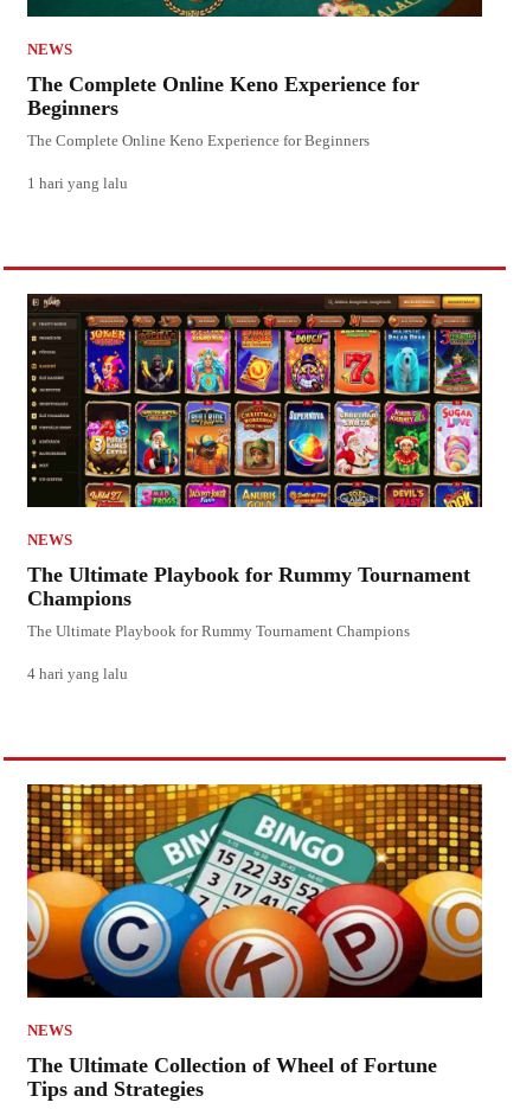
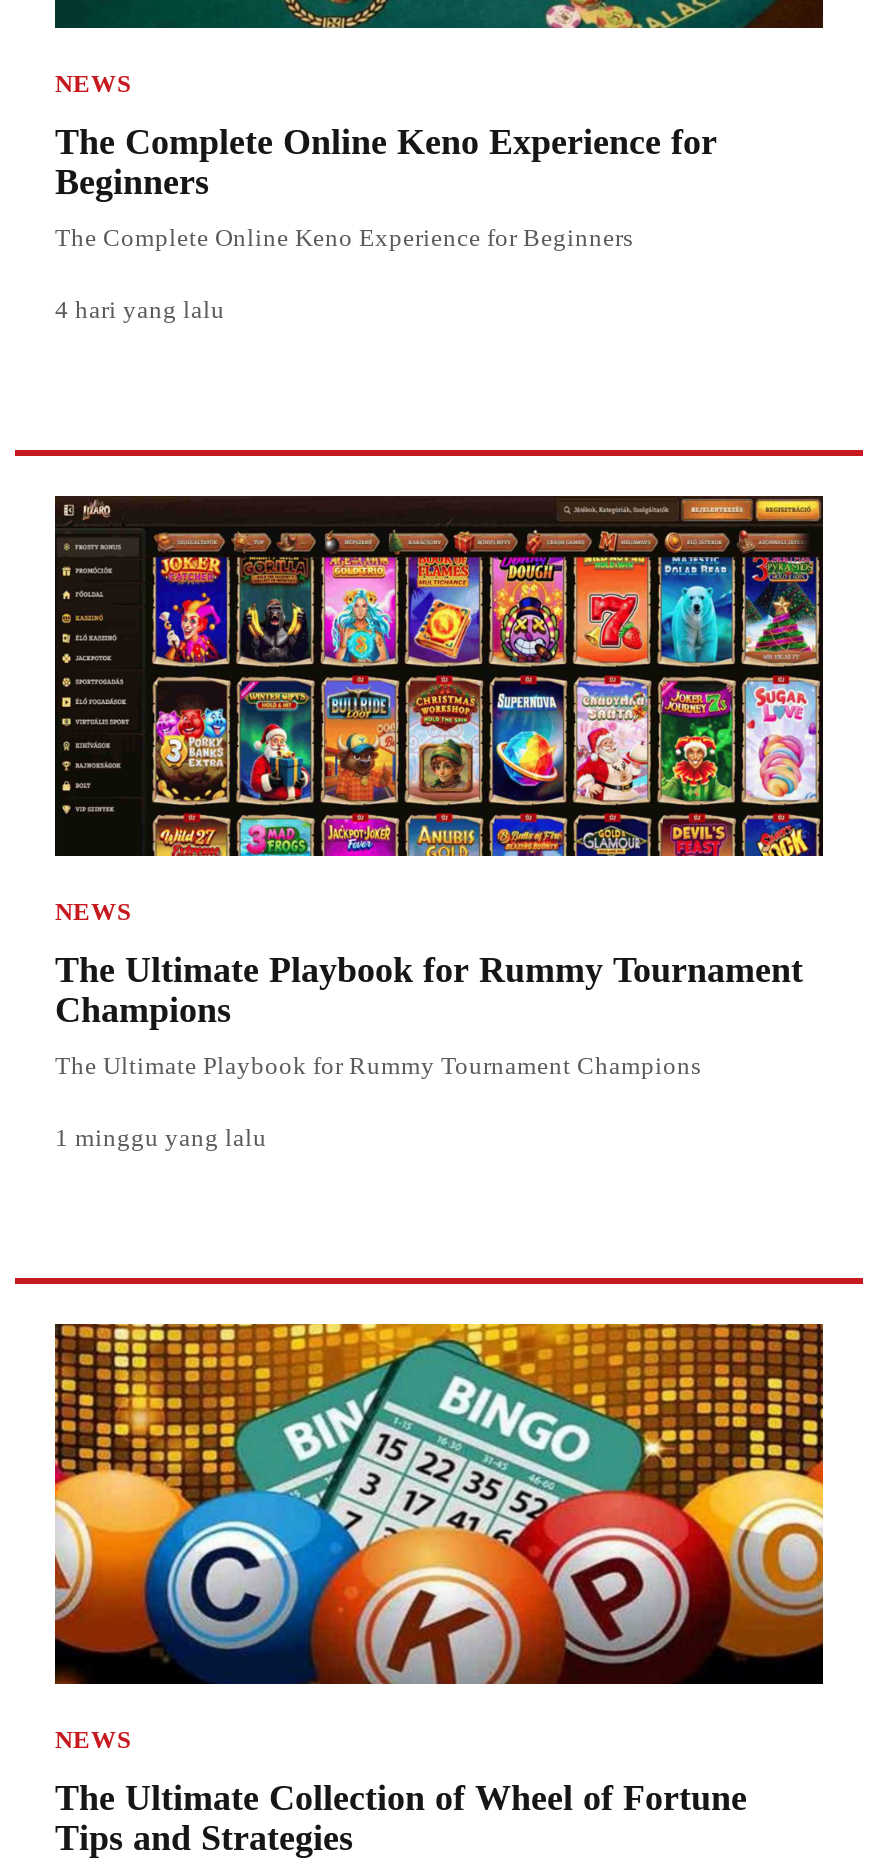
- 1 hari yang lalu

+ 1 minggu yang lalu

moved up: 4 hari yang lalu
